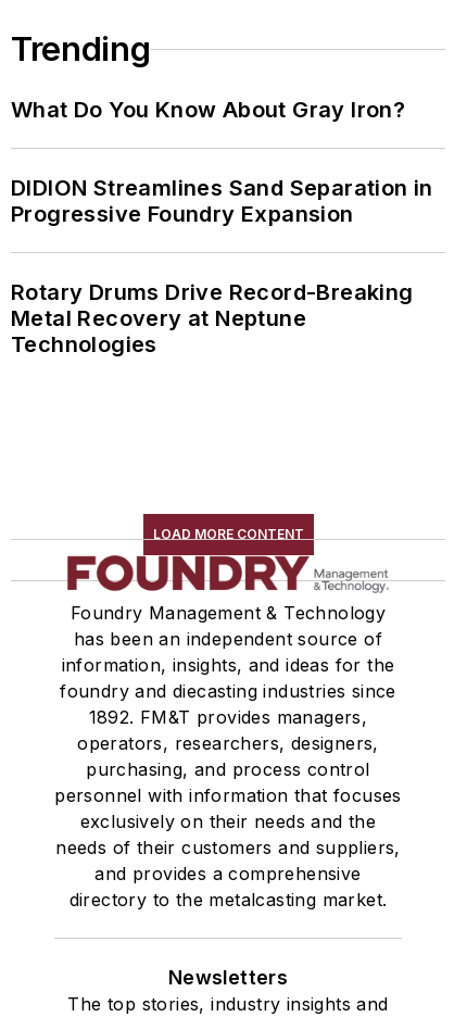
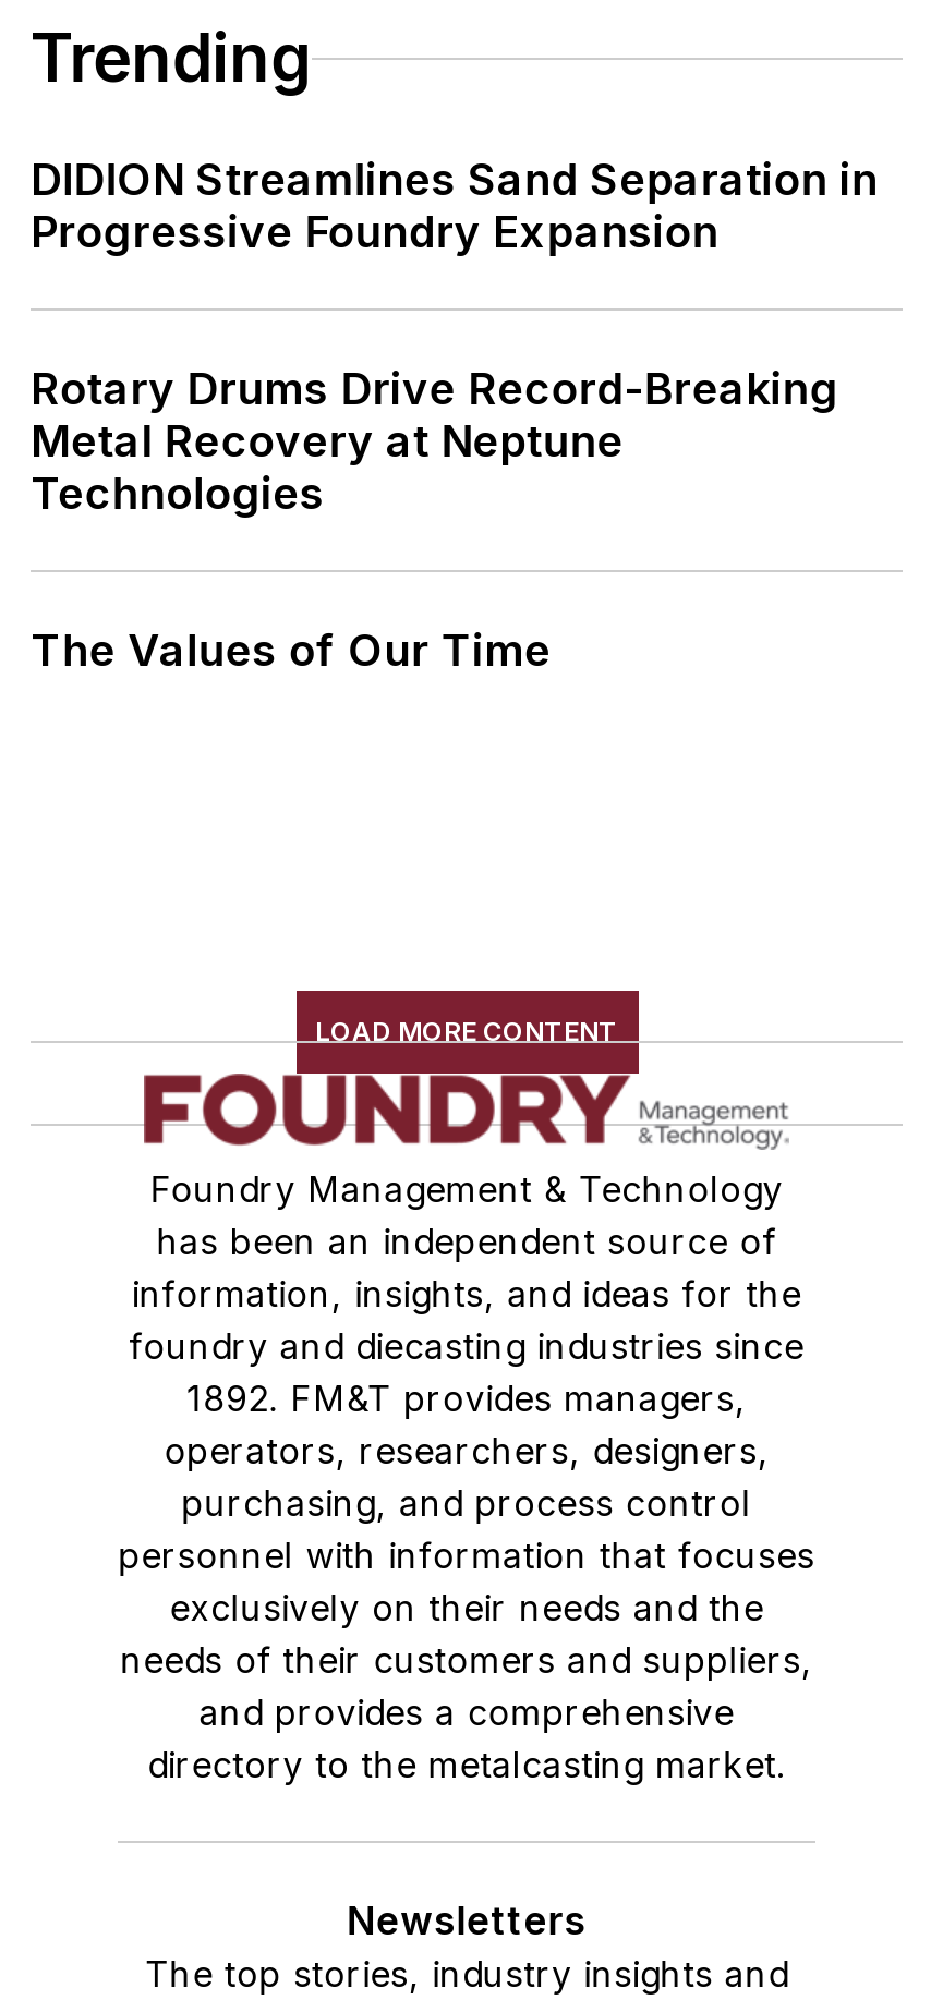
- What Do You Know About Gray Iron?

moved up: DIDION Streamlines Sand Separation in | Progressive Foundry Expansion | Rotary Drums Drive Record-Breaking | Metal Recovery at Neptune | Technologies

+ The Values of Our Time
